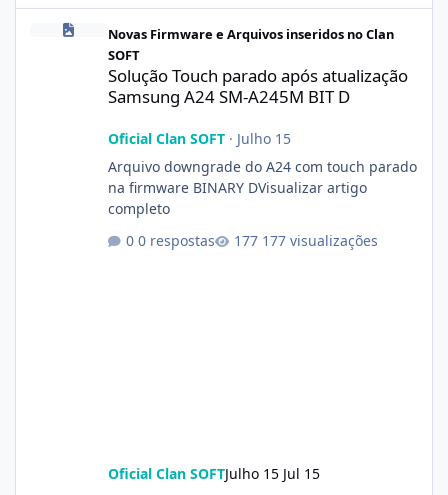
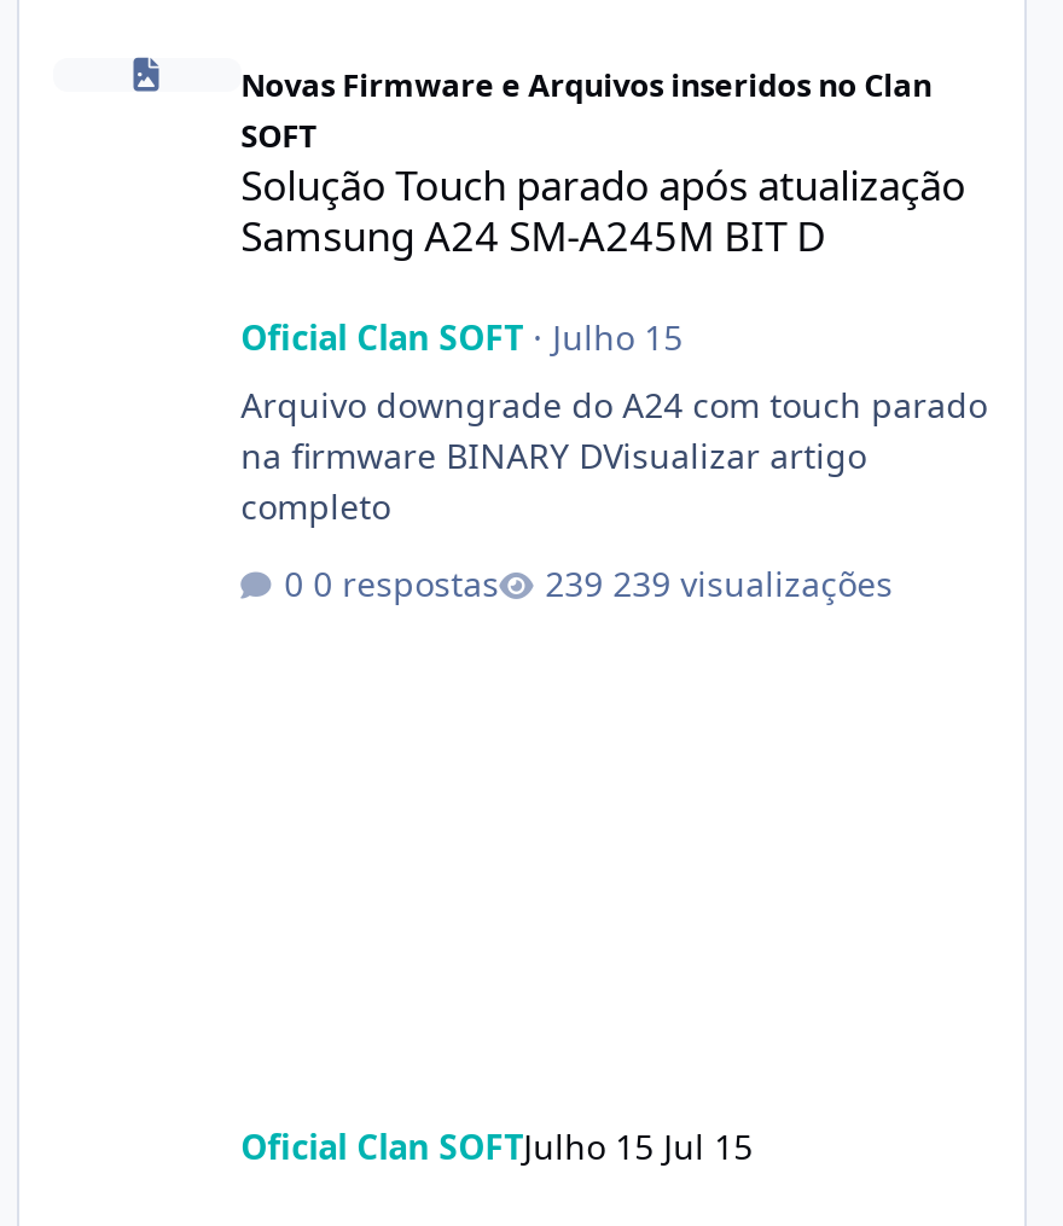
- 177 visualizações
+ 239 visualizações
